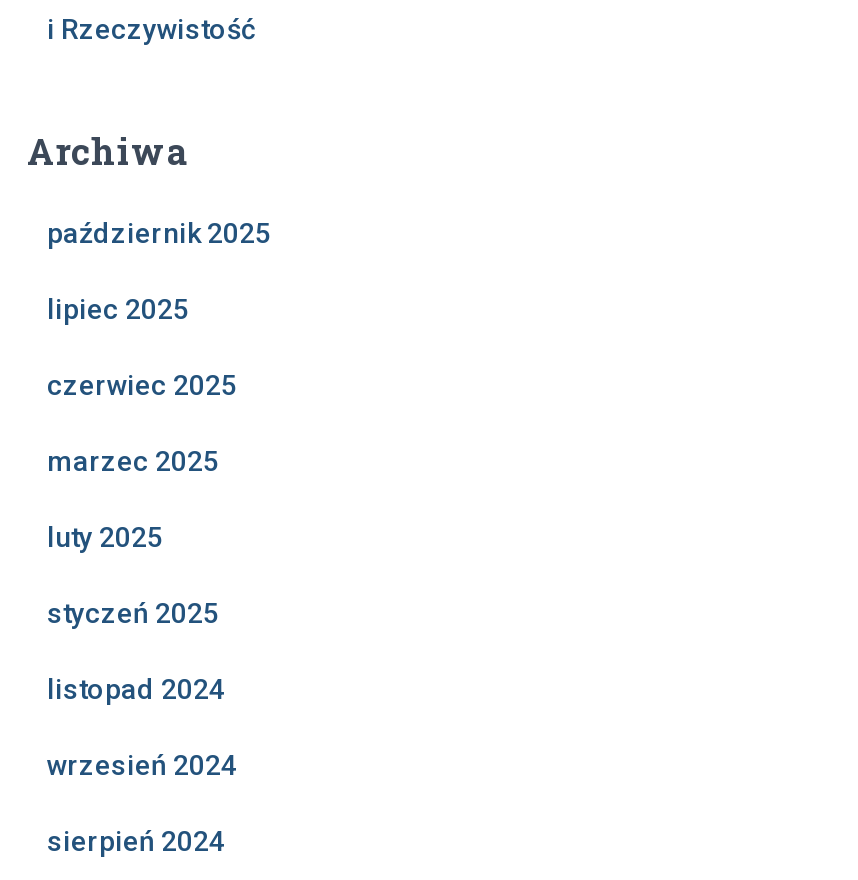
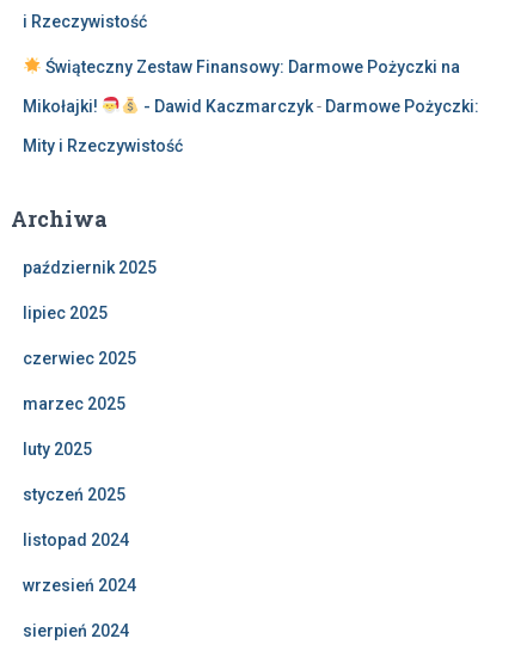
+ Świąteczny Zestaw Finansowy: Darmowe Pożyczki na
+ Mikołajki!
+ - Dawid Kaczmarczyk - Darmowe Pożyczki:
+ Mity i Rzeczywistość
